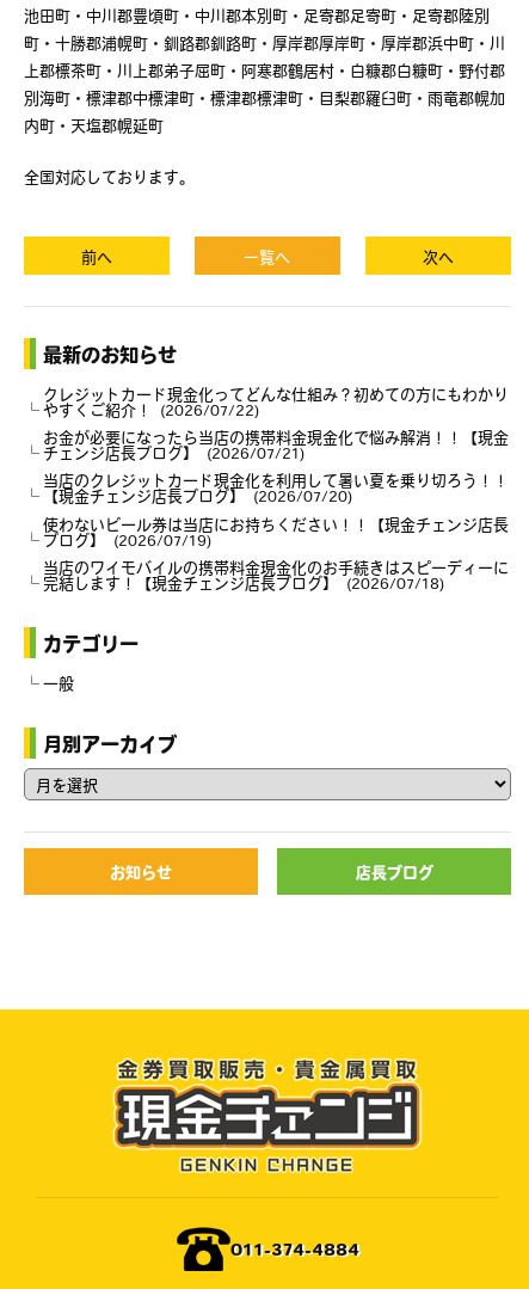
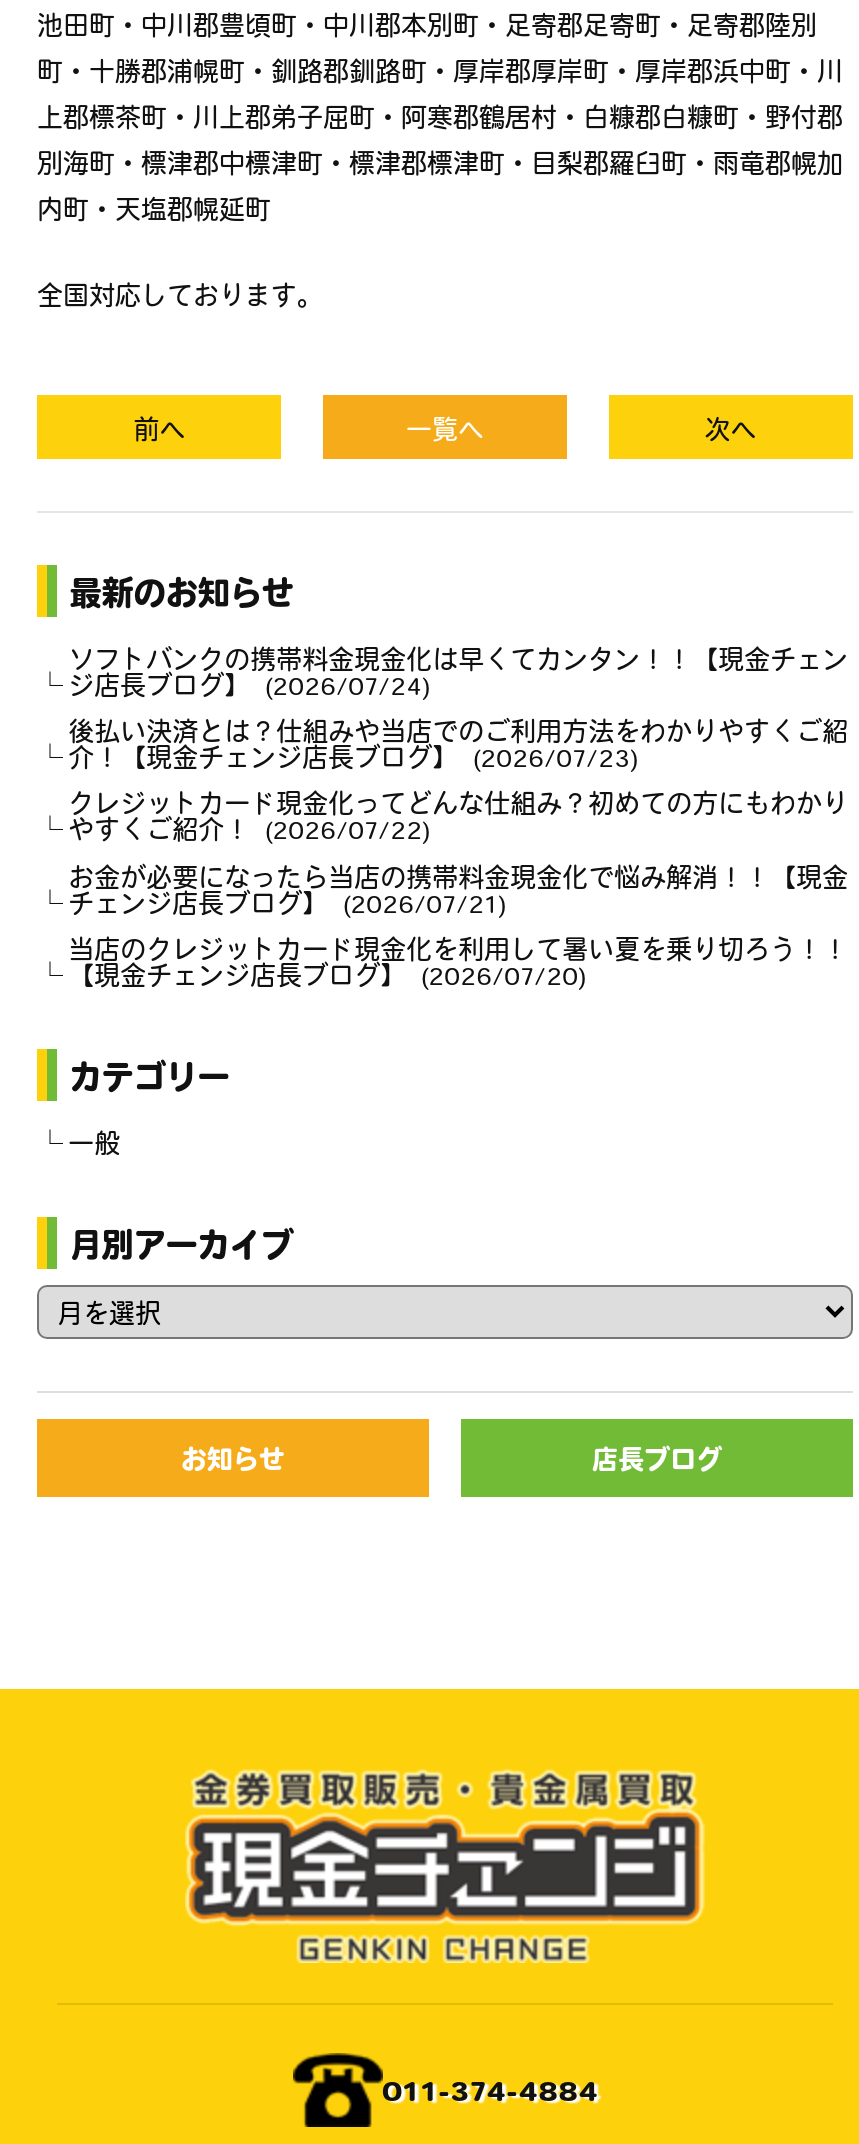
+ ソフトバンクの携帯料金現金化は早くてカンタン！！【現金チェン
+ ジ店長ブログ】 2026/07/24
+ 後払い決済とは？仕組みや当店でのご利用方法をわかりやすくご紹
+ 介！【現金チェンジ店長ブログ】 2026/07/23

moved down: クレジットカード現金化ってどんな仕組み？初めての方にもわかり | やすくご紹介！ 2026/07/22 | お金が必要になったら当店の携帯料金現金化で悩み解消！！【現金 | チェンジ店長ブログ】 2026/07/21 | 当店のクレジットカード現金化を利用して暑い夏を乗り切ろう！！ | 【現金チェンジ店長ブログ】 2026/07/20

- 使わないビール券は当店にお持ちください！！【現金チェンジ店長
- ブログ】 2026/07/19
- 当店のワイモバイルの携帯料金現金化のお手続きはスピーディーに
- 完結します！【現金チェンジ店長ブログ】 2026/07/18
